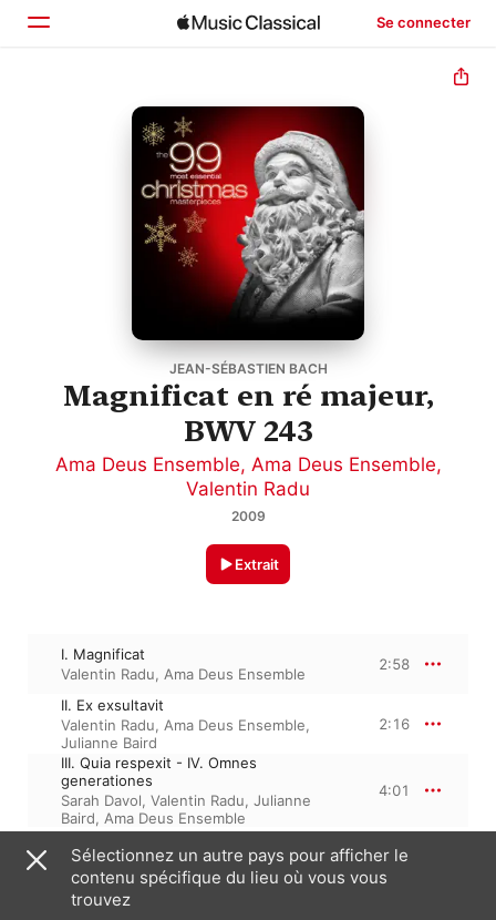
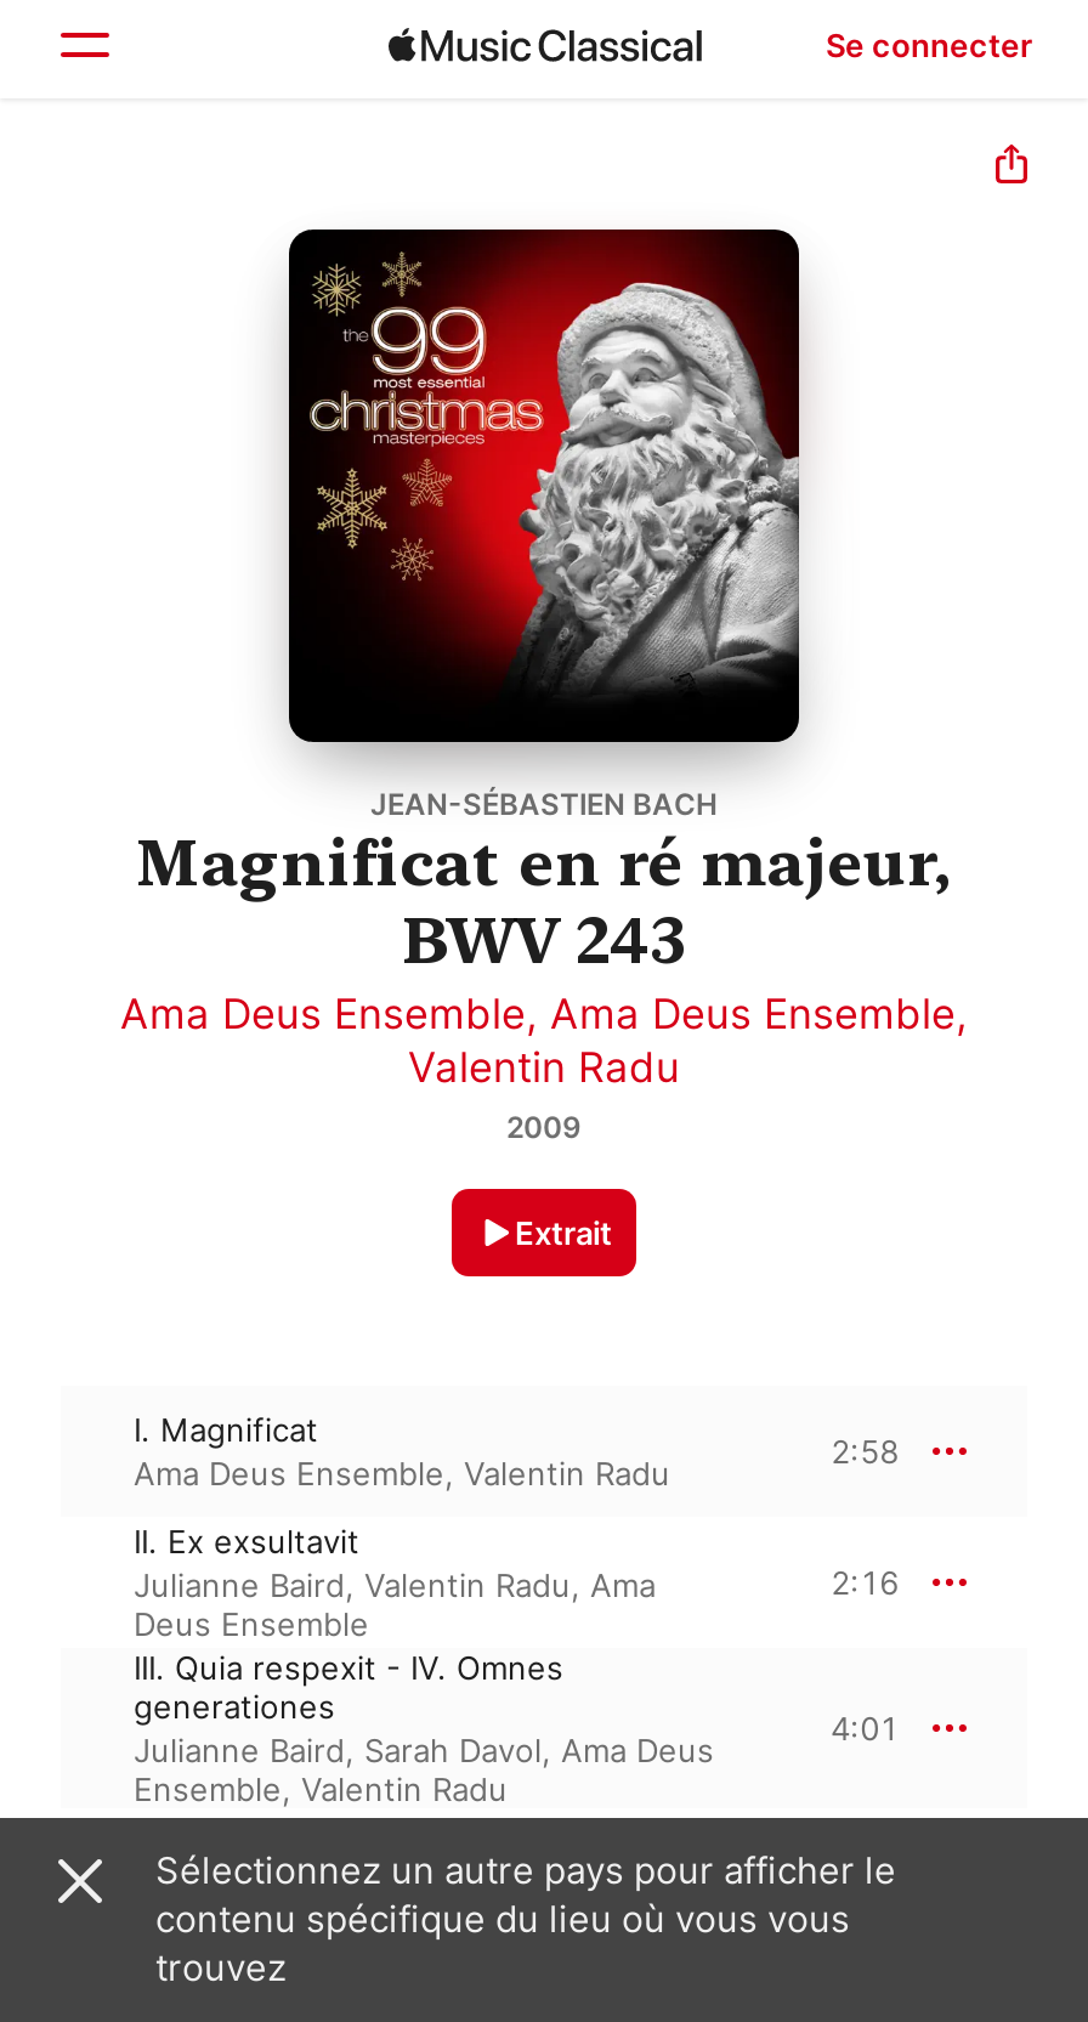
- Valentin Radu, Ama Deus Ensemble
+ Ama Deus Ensemble, Valentin Radu

- Valentin Radu, Ama Deus Ensemble,
- Julianne Baird
+ Julianne Baird, Valentin Radu, Ama
+ Deus Ensemble

- Sarah Davol, Valentin Radu, Julianne
- Baird, Ama Deus Ensemble
+ Julianne Baird, Sarah Davol, Ama Deus
+ Ensemble, Valentin Radu
